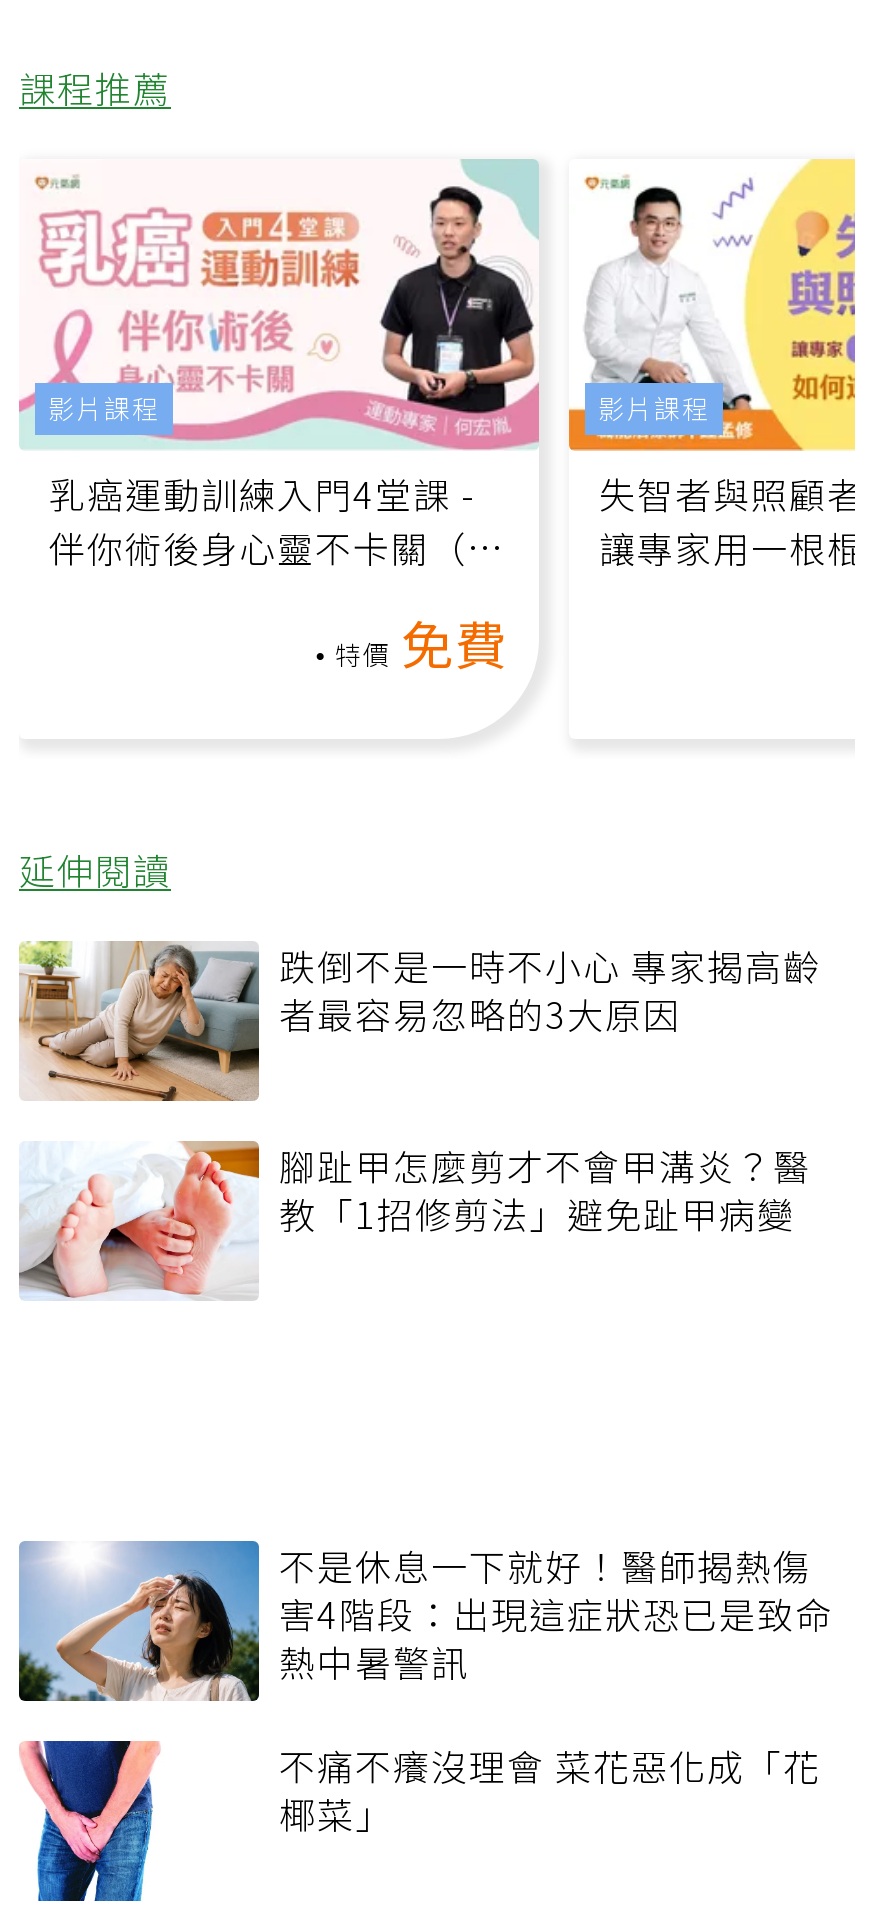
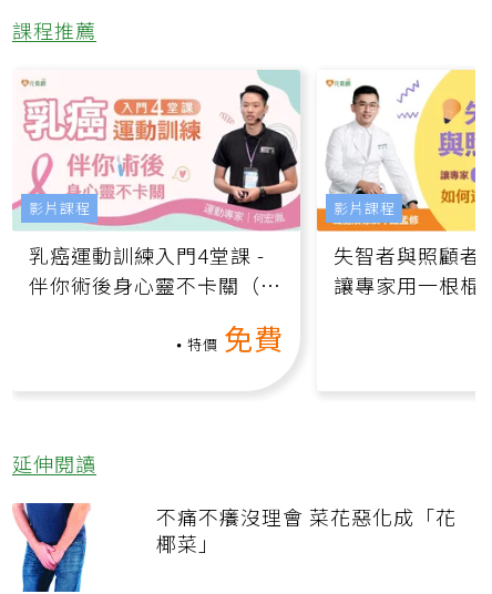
- [image]
- 跌倒不是一時不小心 專家揭高齡
- 者最容易忽略的3大原因
- 腳趾甲怎麼剪才不會甲溝炎？醫
- 教「1招修剪法」避免趾甲病變

- [image]

- [image]
- 不是休息一下就好！醫師揭熱傷
- 害4階段：出現這症狀恐已是致命
- 熱中暑警訊
